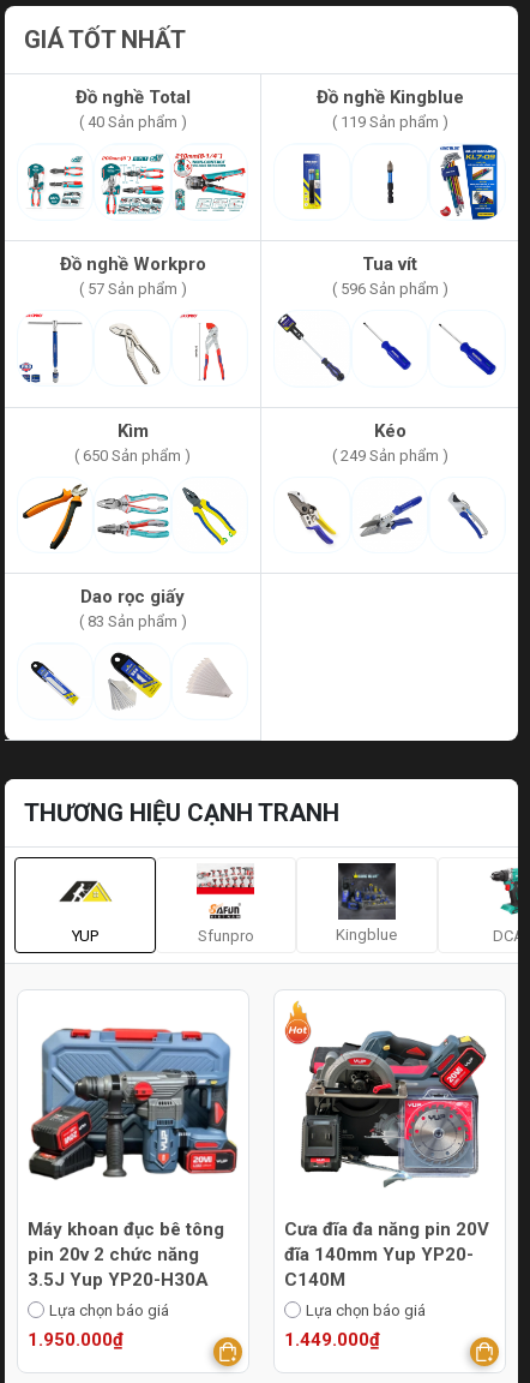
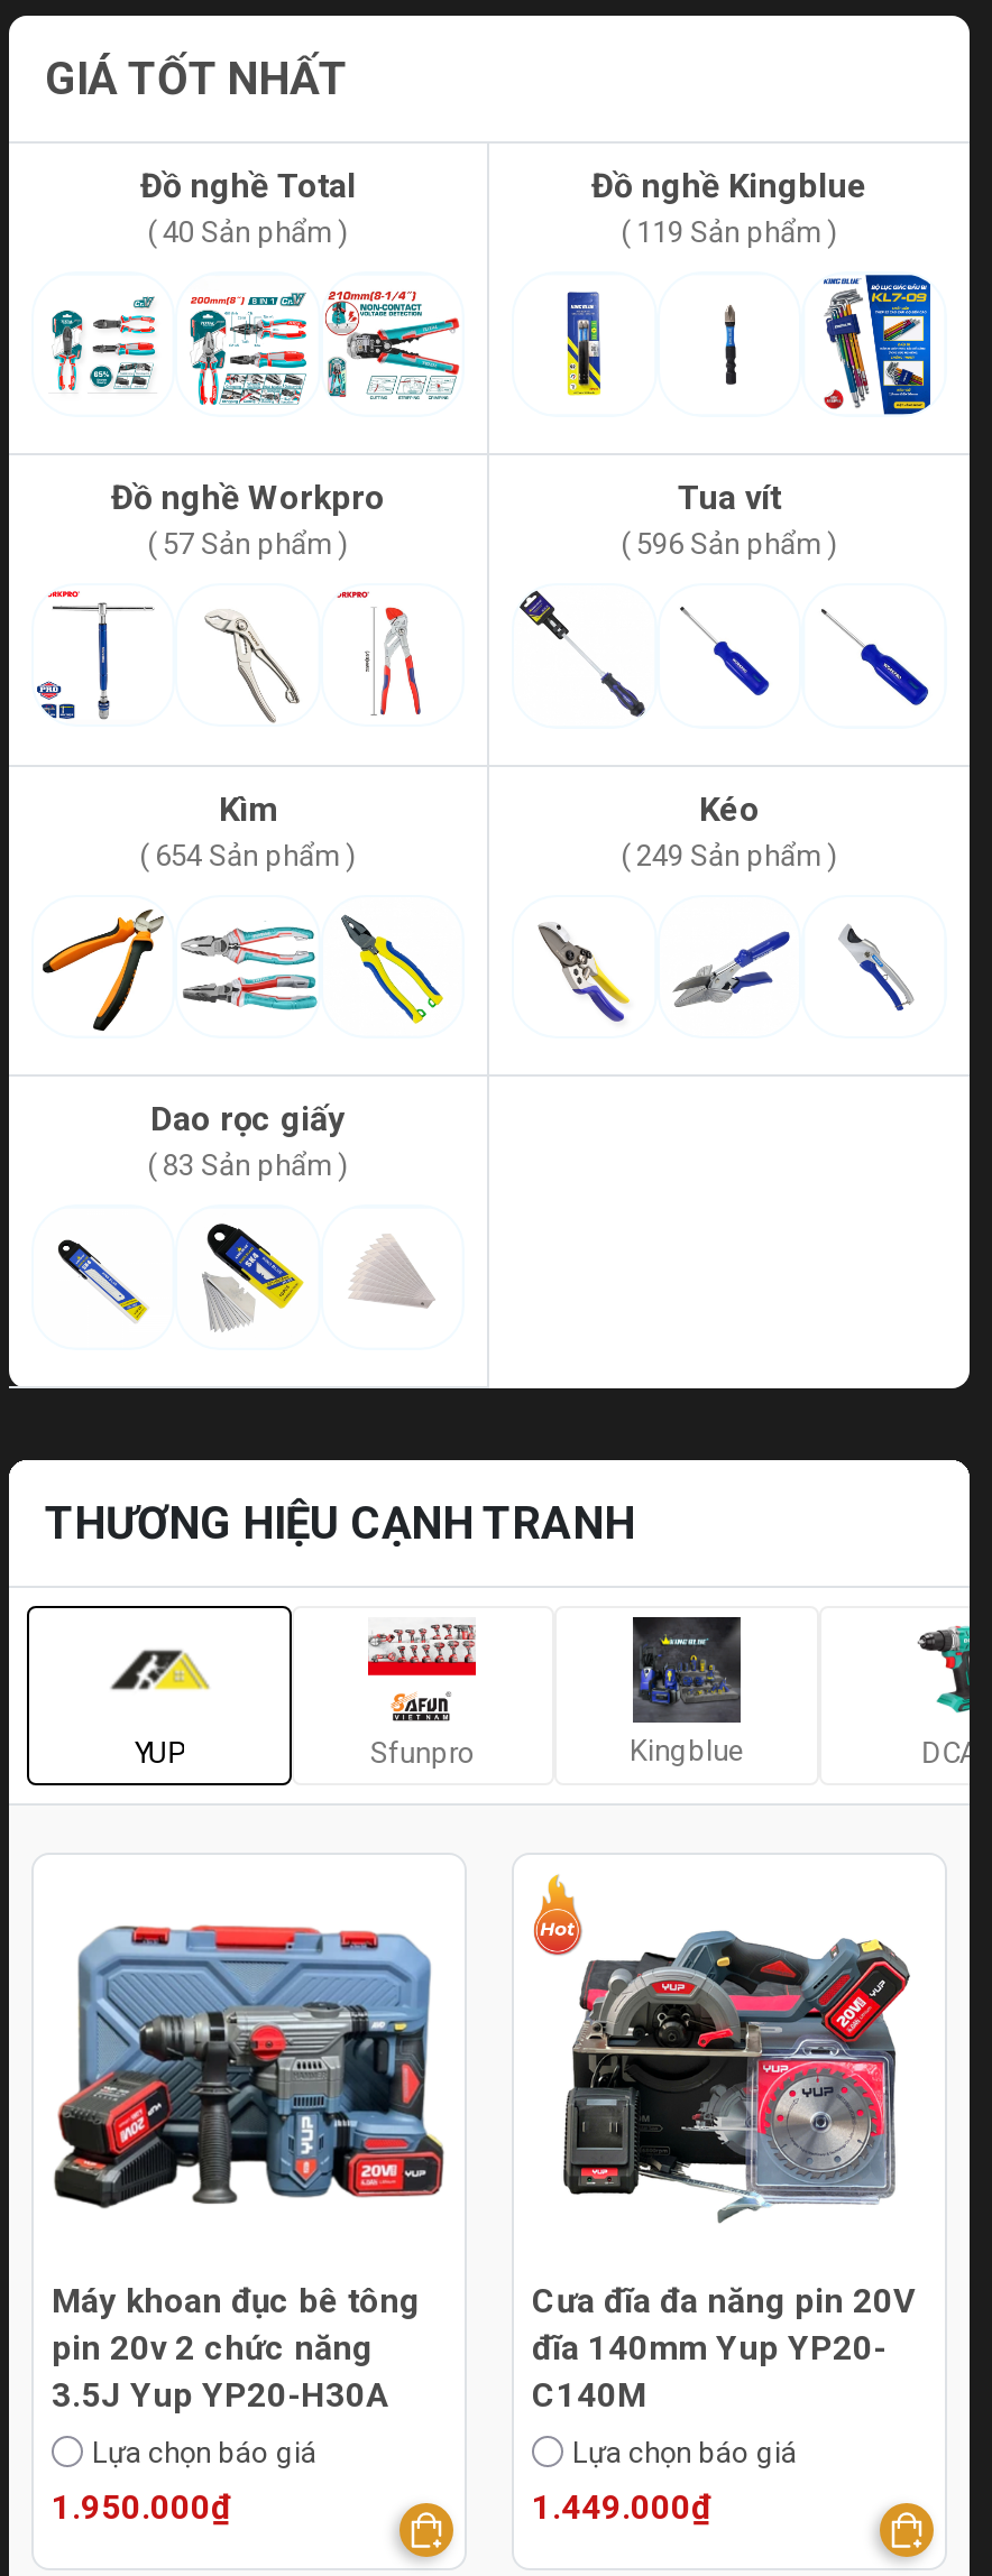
- ( 650 Sản phẩm )
+ ( 654 Sản phẩm )
